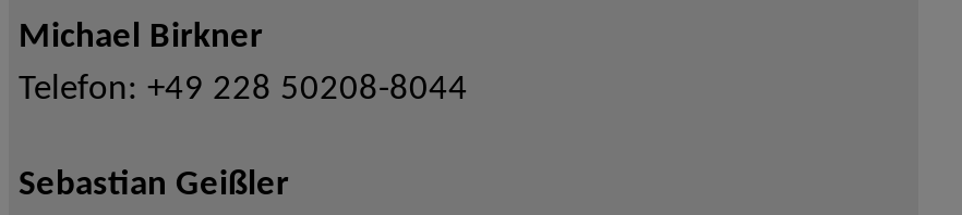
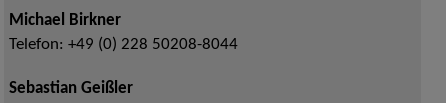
- Telefon: +49 228 50208-8044
+ Telefon: +49 (0) 228 50208-8044
